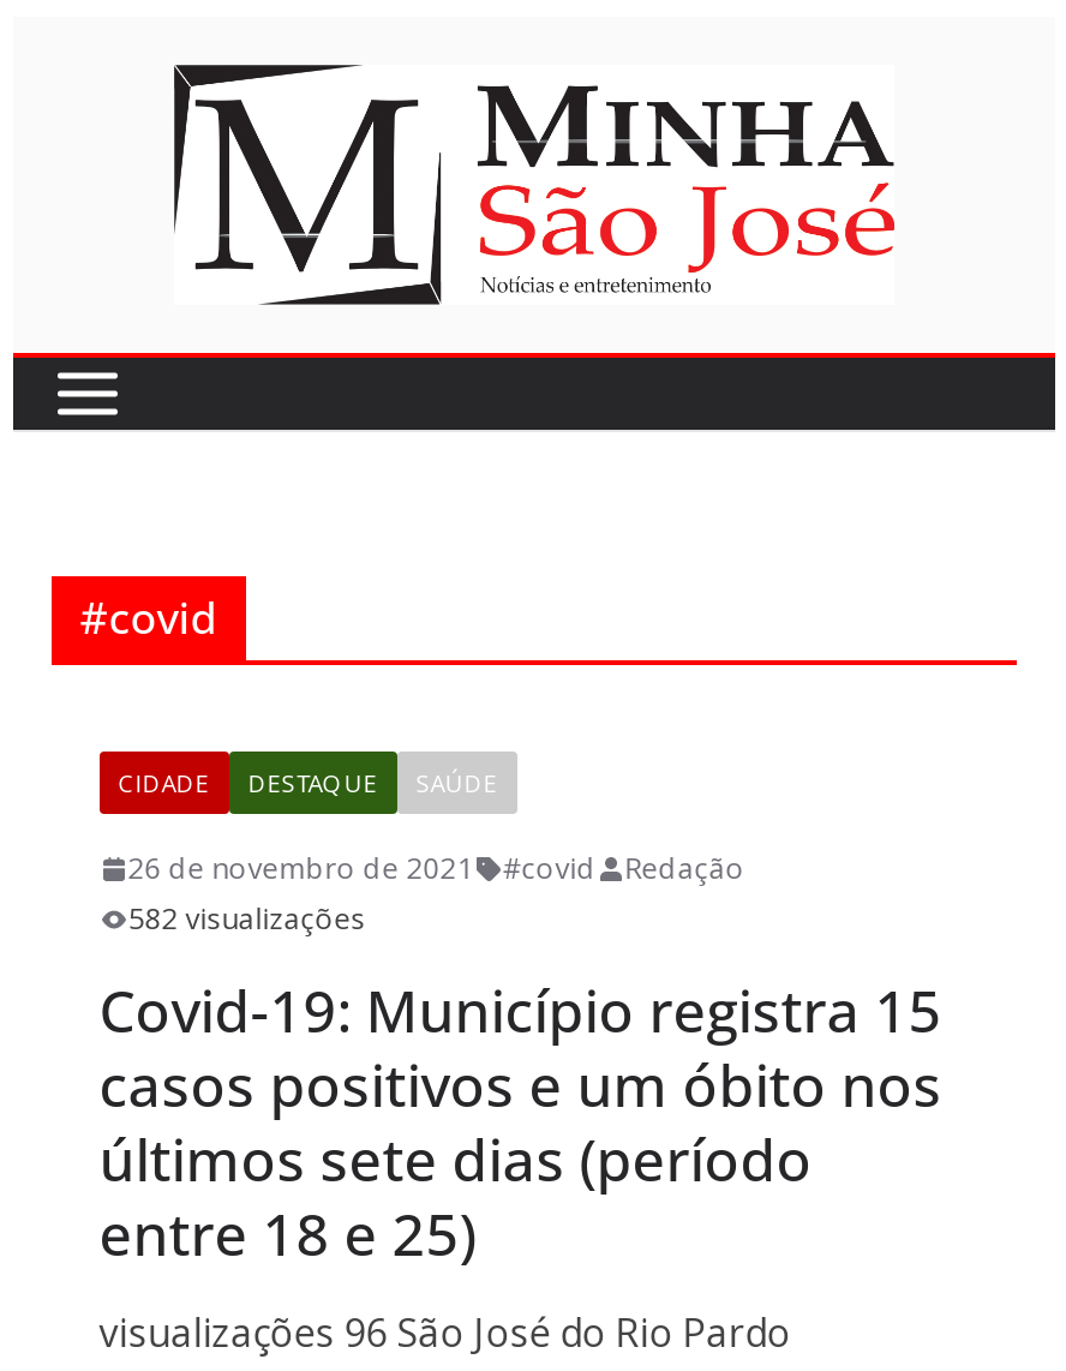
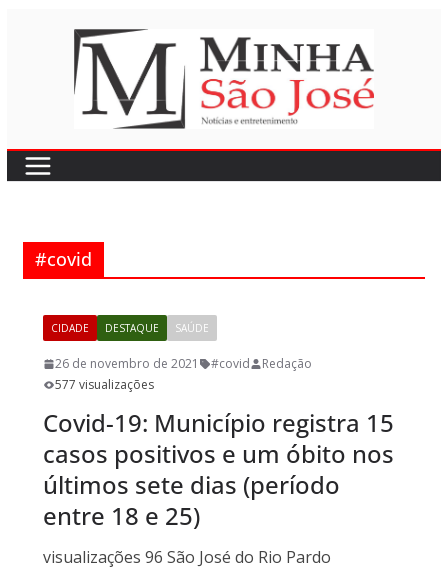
- 582 visualizações
+ 577 visualizações
